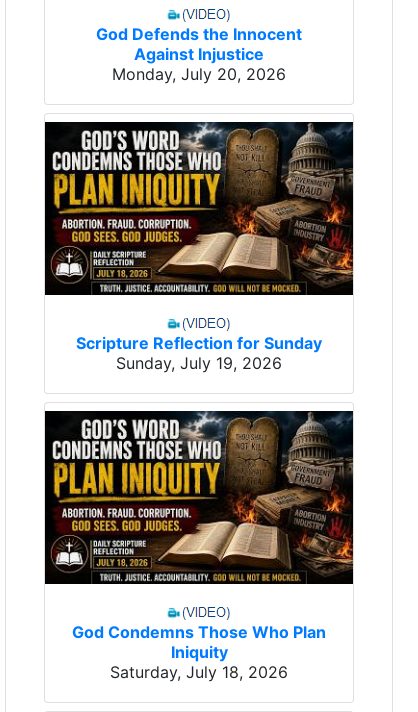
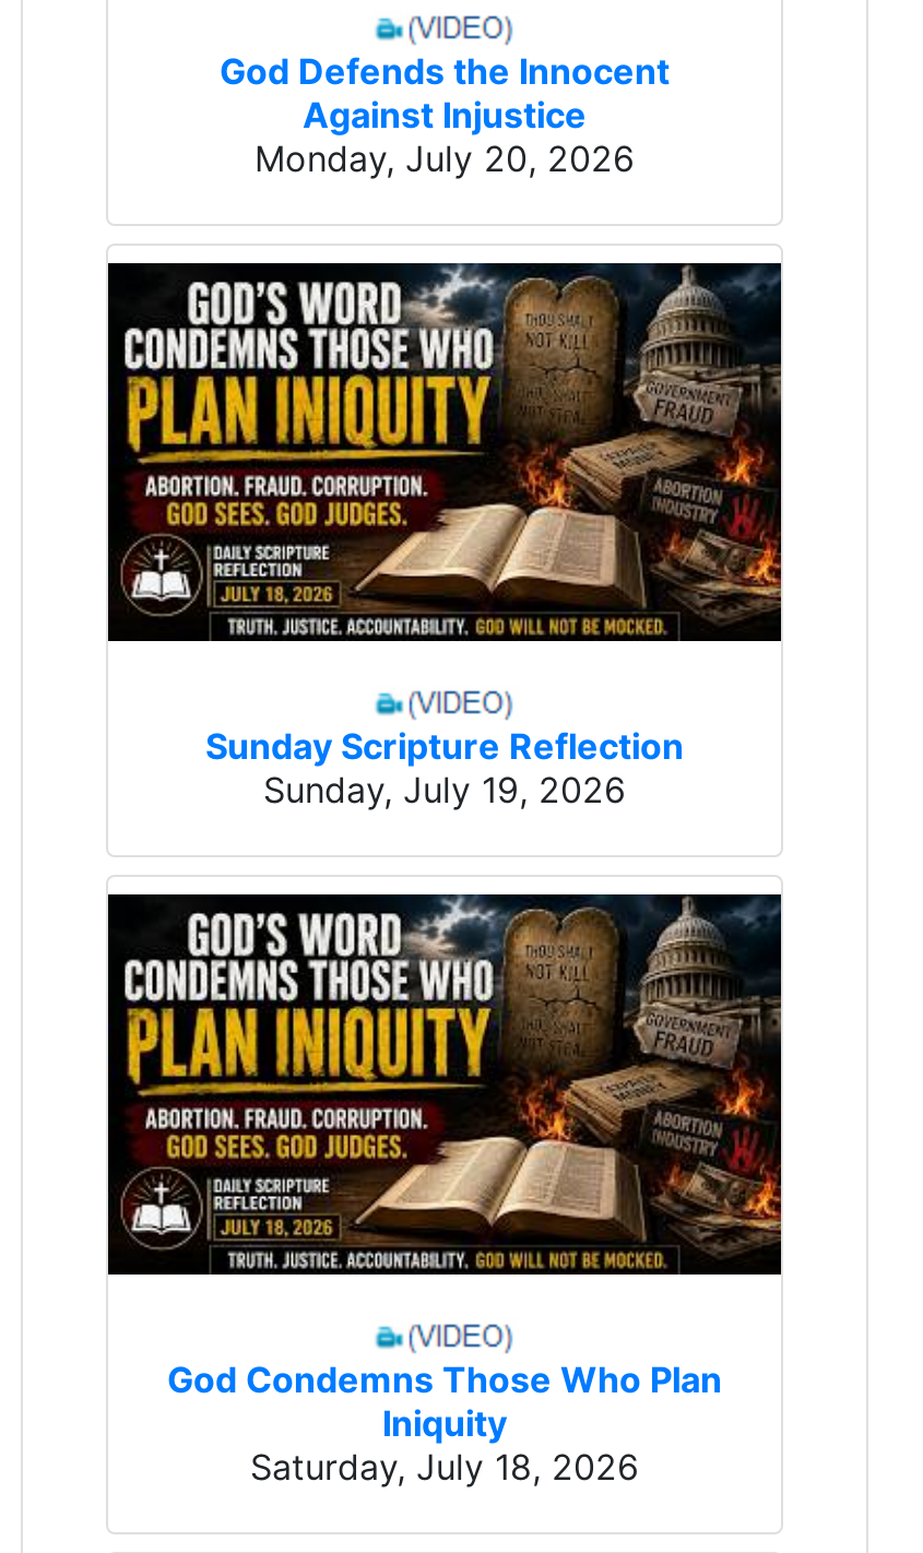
- Scripture Reflection for Sunday
+ Sunday Scripture Reflection
